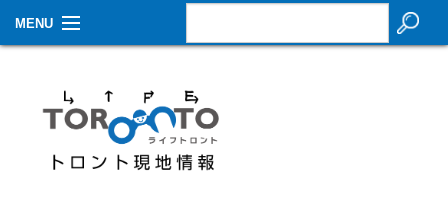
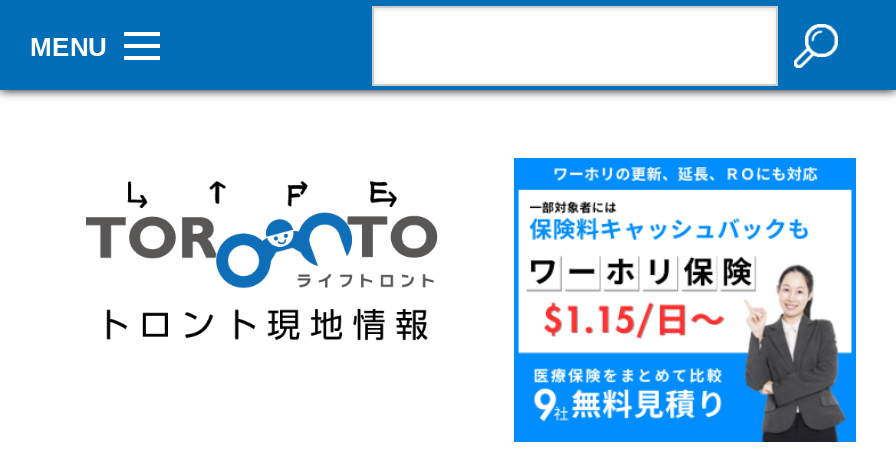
+ [image]
